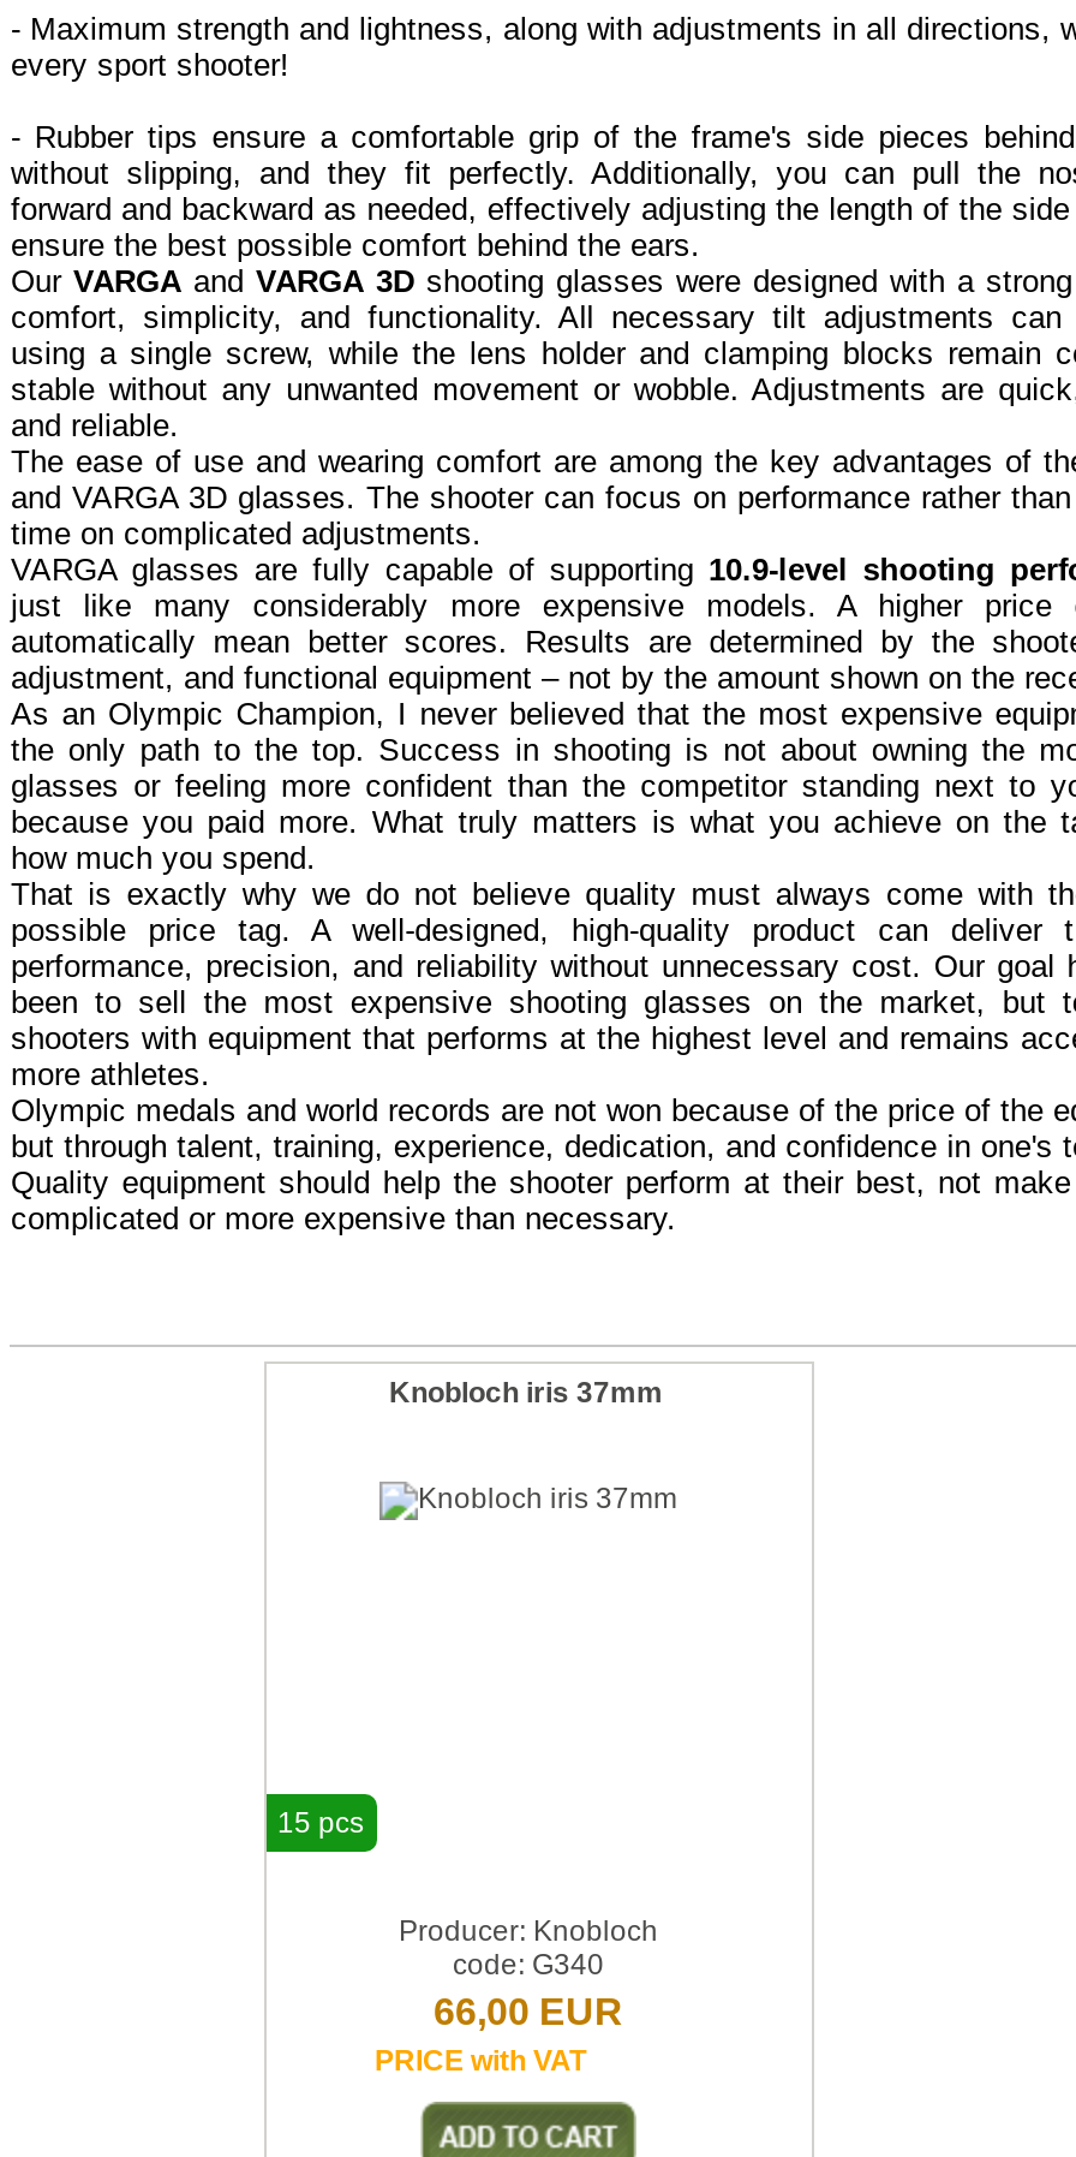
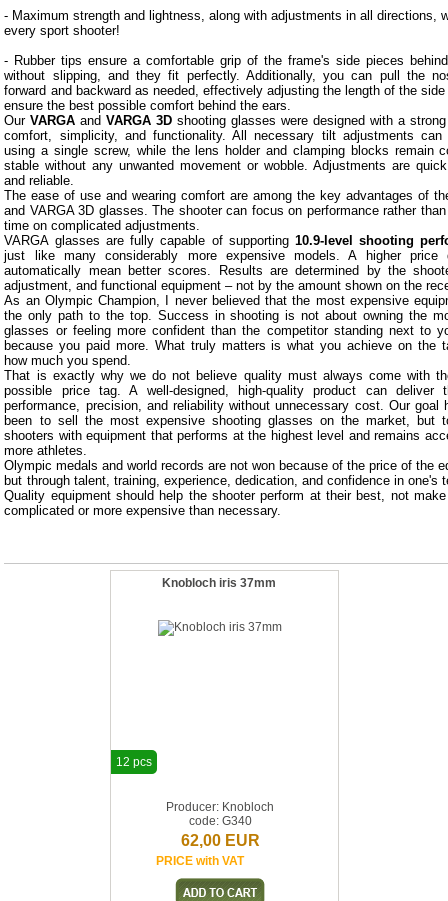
- 15 pcs
+ 12 pcs

- 66,00 EUR
+ 62,00 EUR
